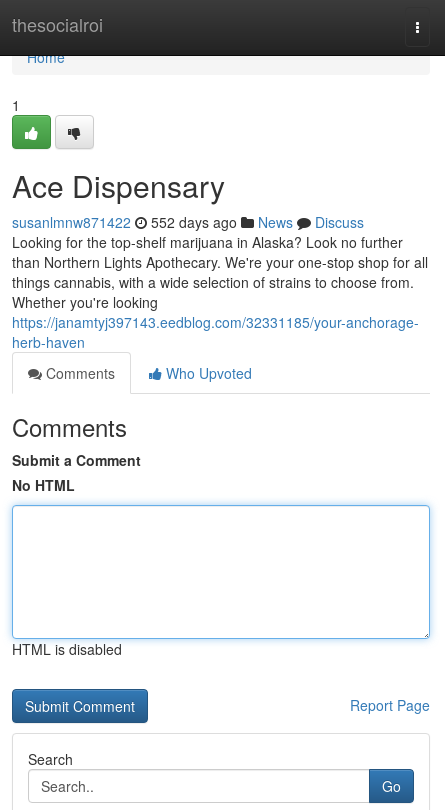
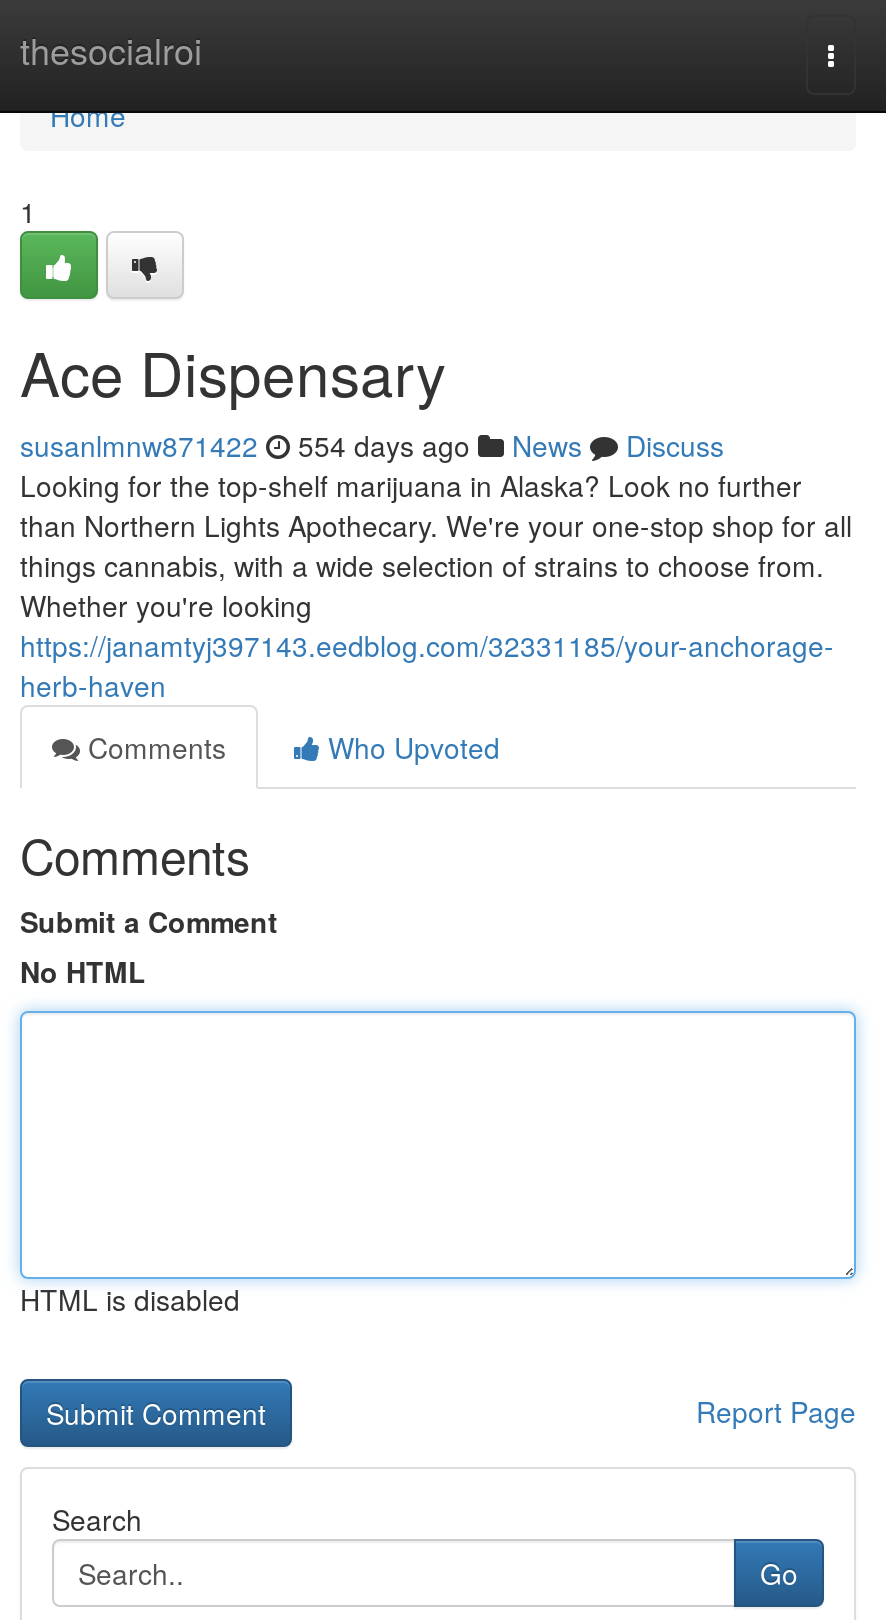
- susanlmnw871422 552 days ago News Discuss
+ susanlmnw871422 554 days ago News Discuss
